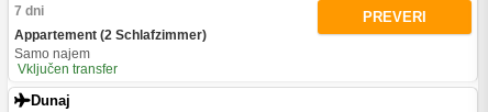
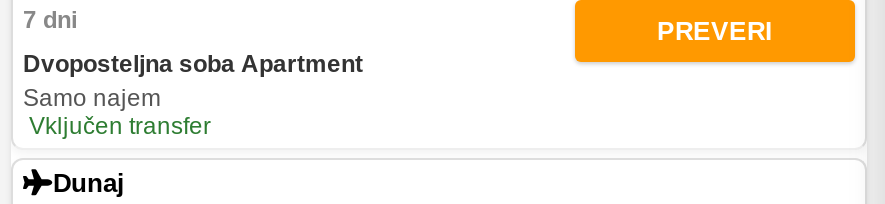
- Appartement (2 Schlafzimmer)
+ Dvoposteljna soba Apartment
